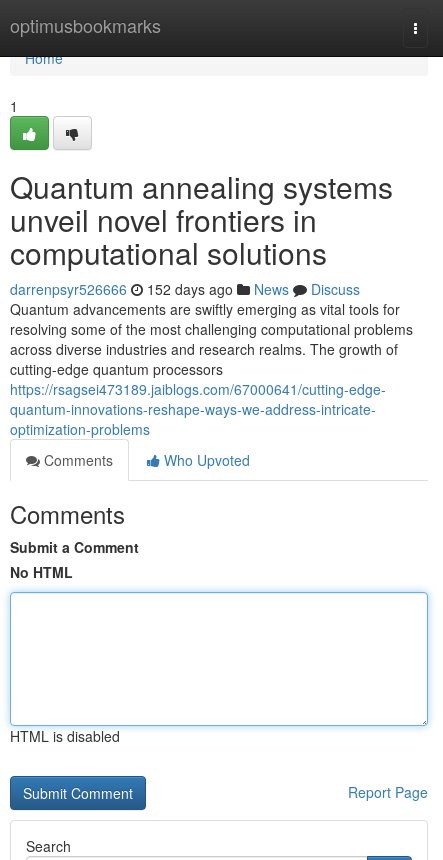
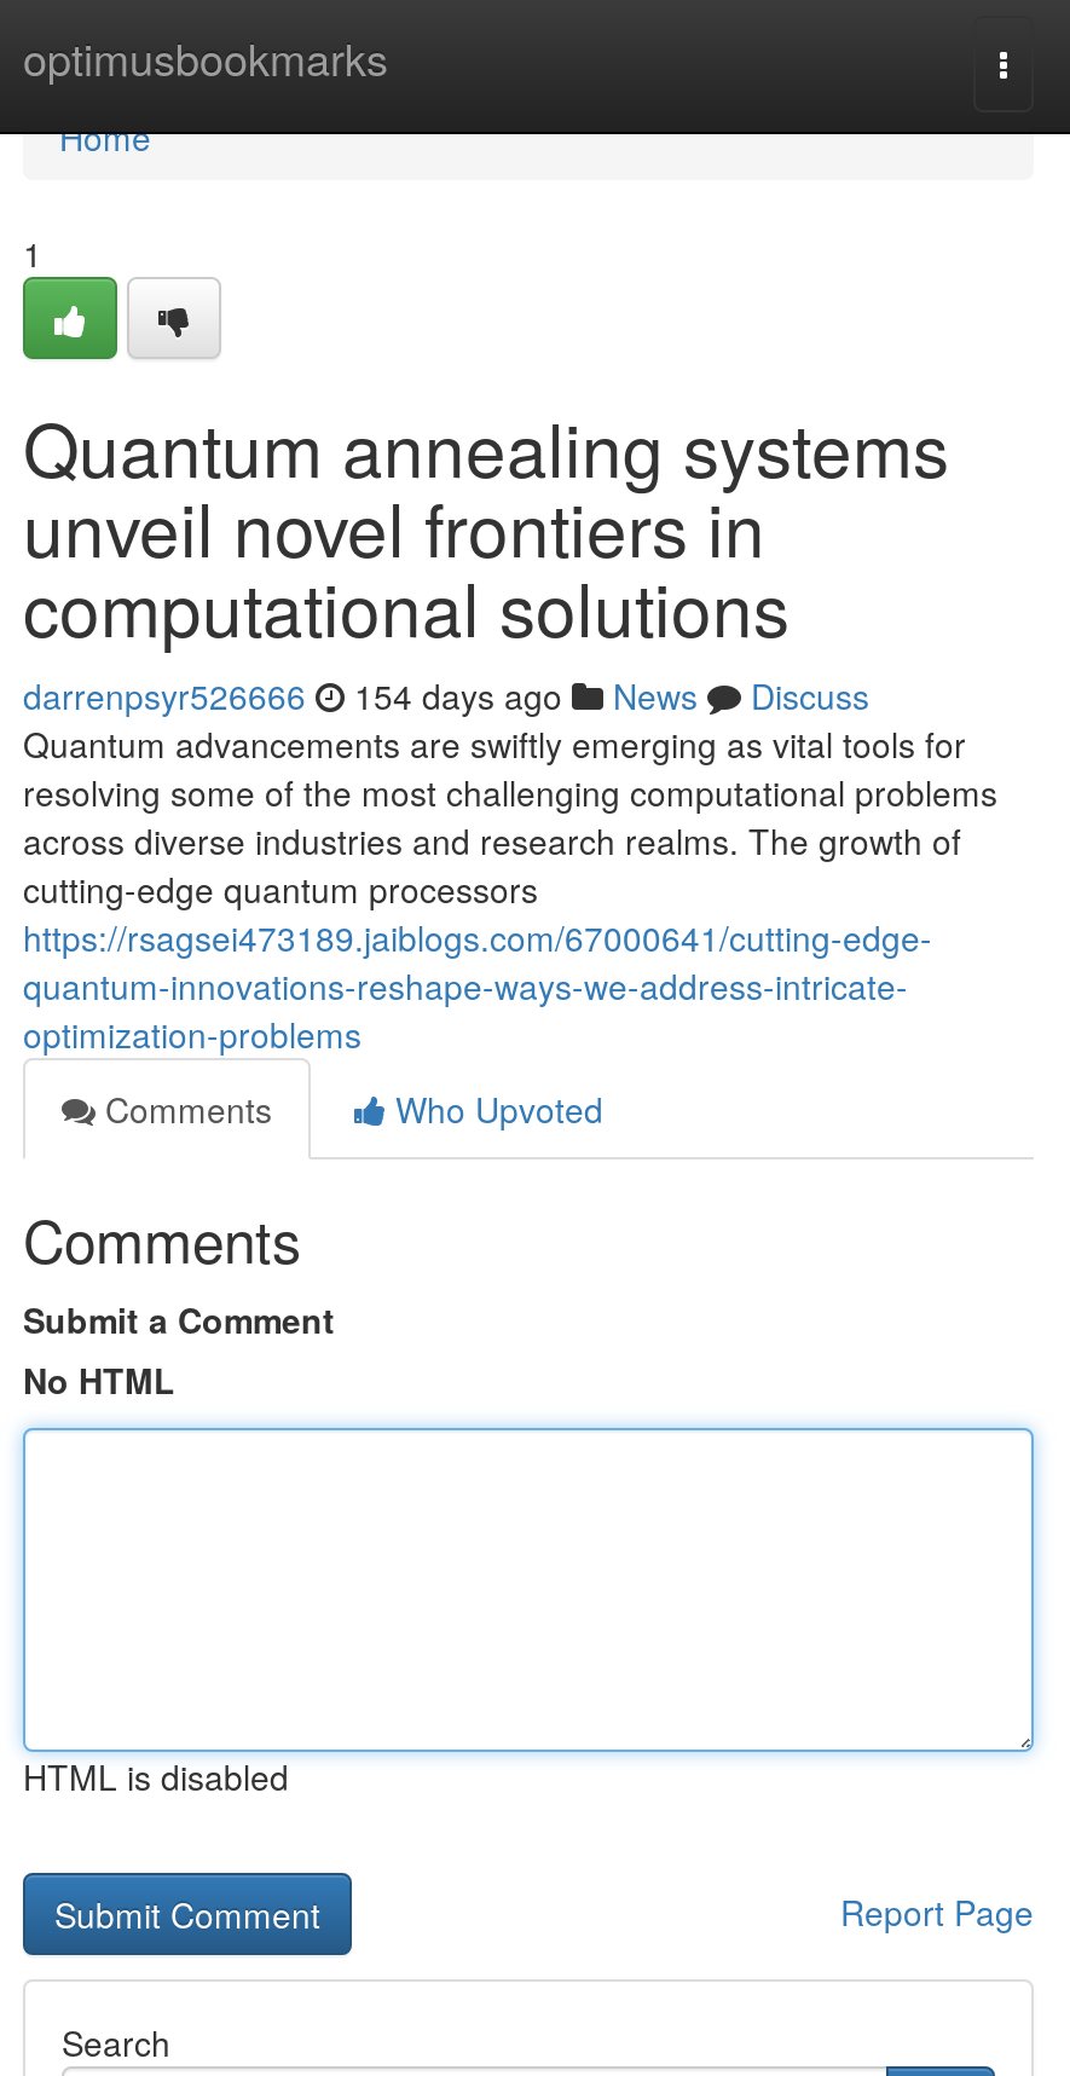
- darrenpsyr526666 152 days ago News Discuss
+ darrenpsyr526666 154 days ago News Discuss
